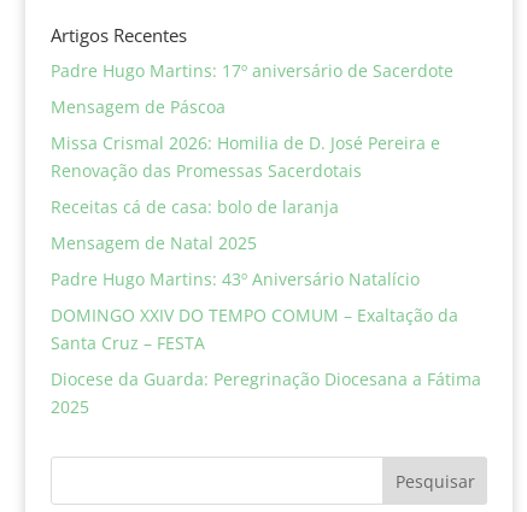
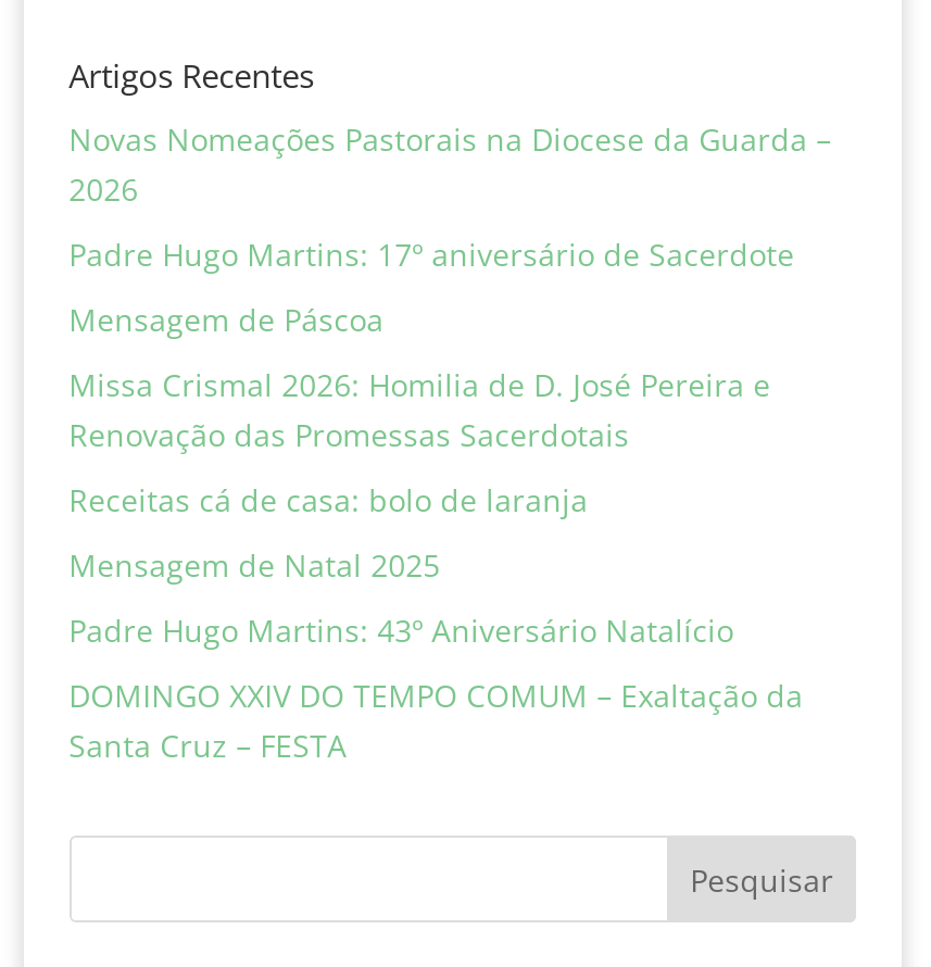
+ Novas Nomeações Pastorais na Diocese da Guarda –
+ 2026

moved down: Padre Hugo Martins: 17º aniversário de Sacerdote | Mensagem de Páscoa | Missa Crismal 2026: Homilia de D. José Pereira e | ... | DOMINGO XXIV DO TEMPO COMUM – Exaltação da | Santa Cruz – FESTA

- Diocese da Guarda: Peregrinação Diocesana a Fátima
- 2025
